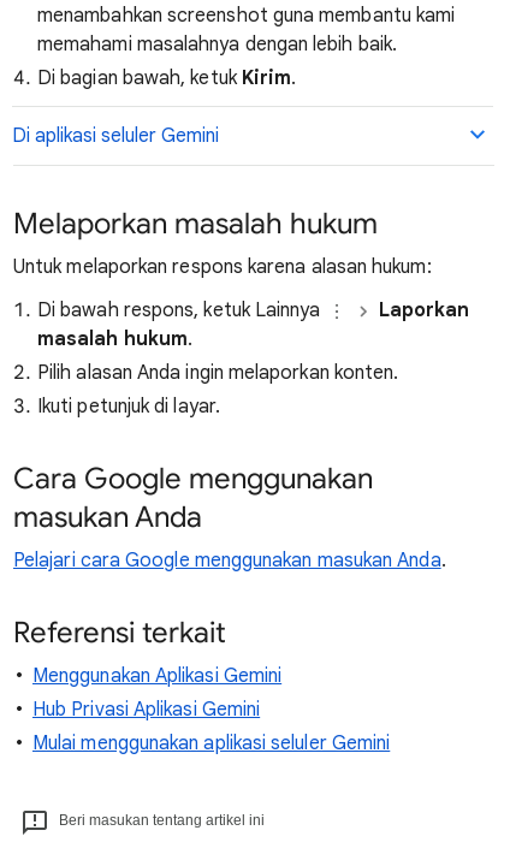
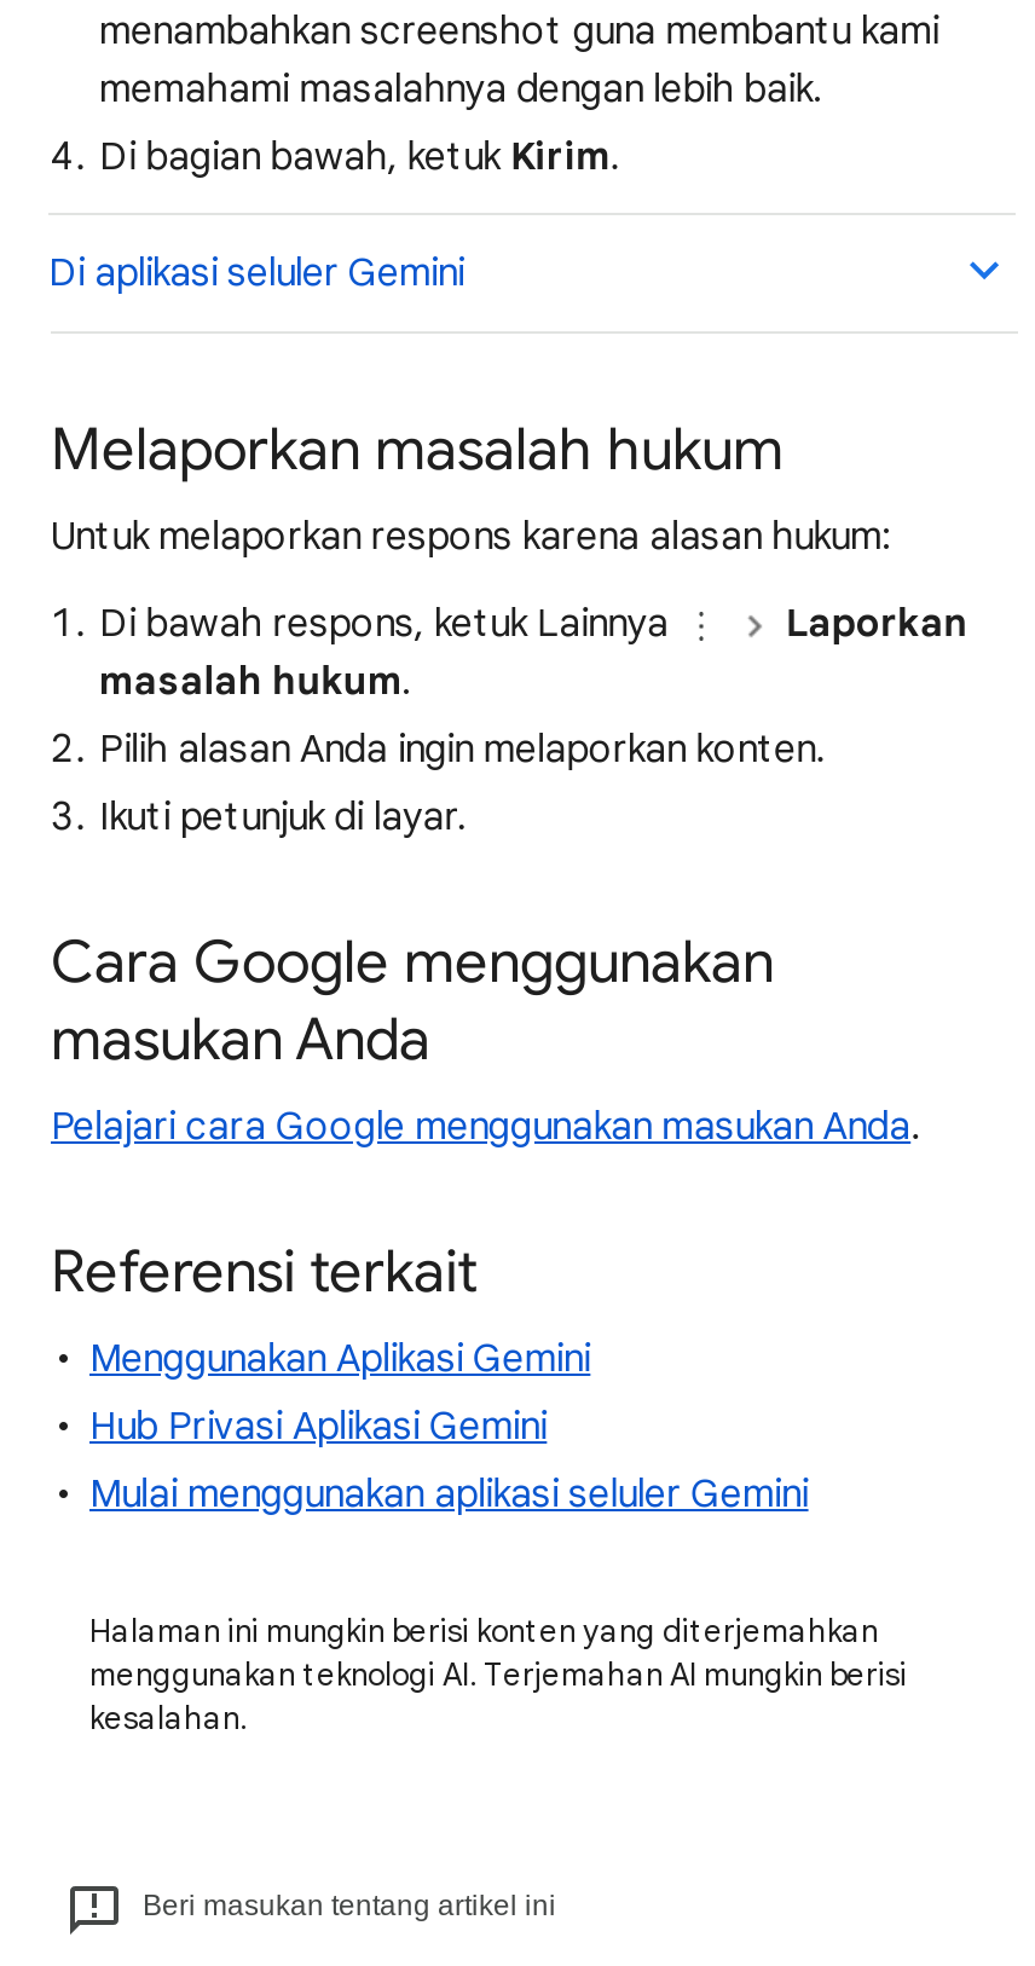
+ Halaman ini mungkin berisi konten yang diterjemahkan
+ menggunakan teknologi AI. Terjemahan AI mungkin berisi
+ kesalahan.
